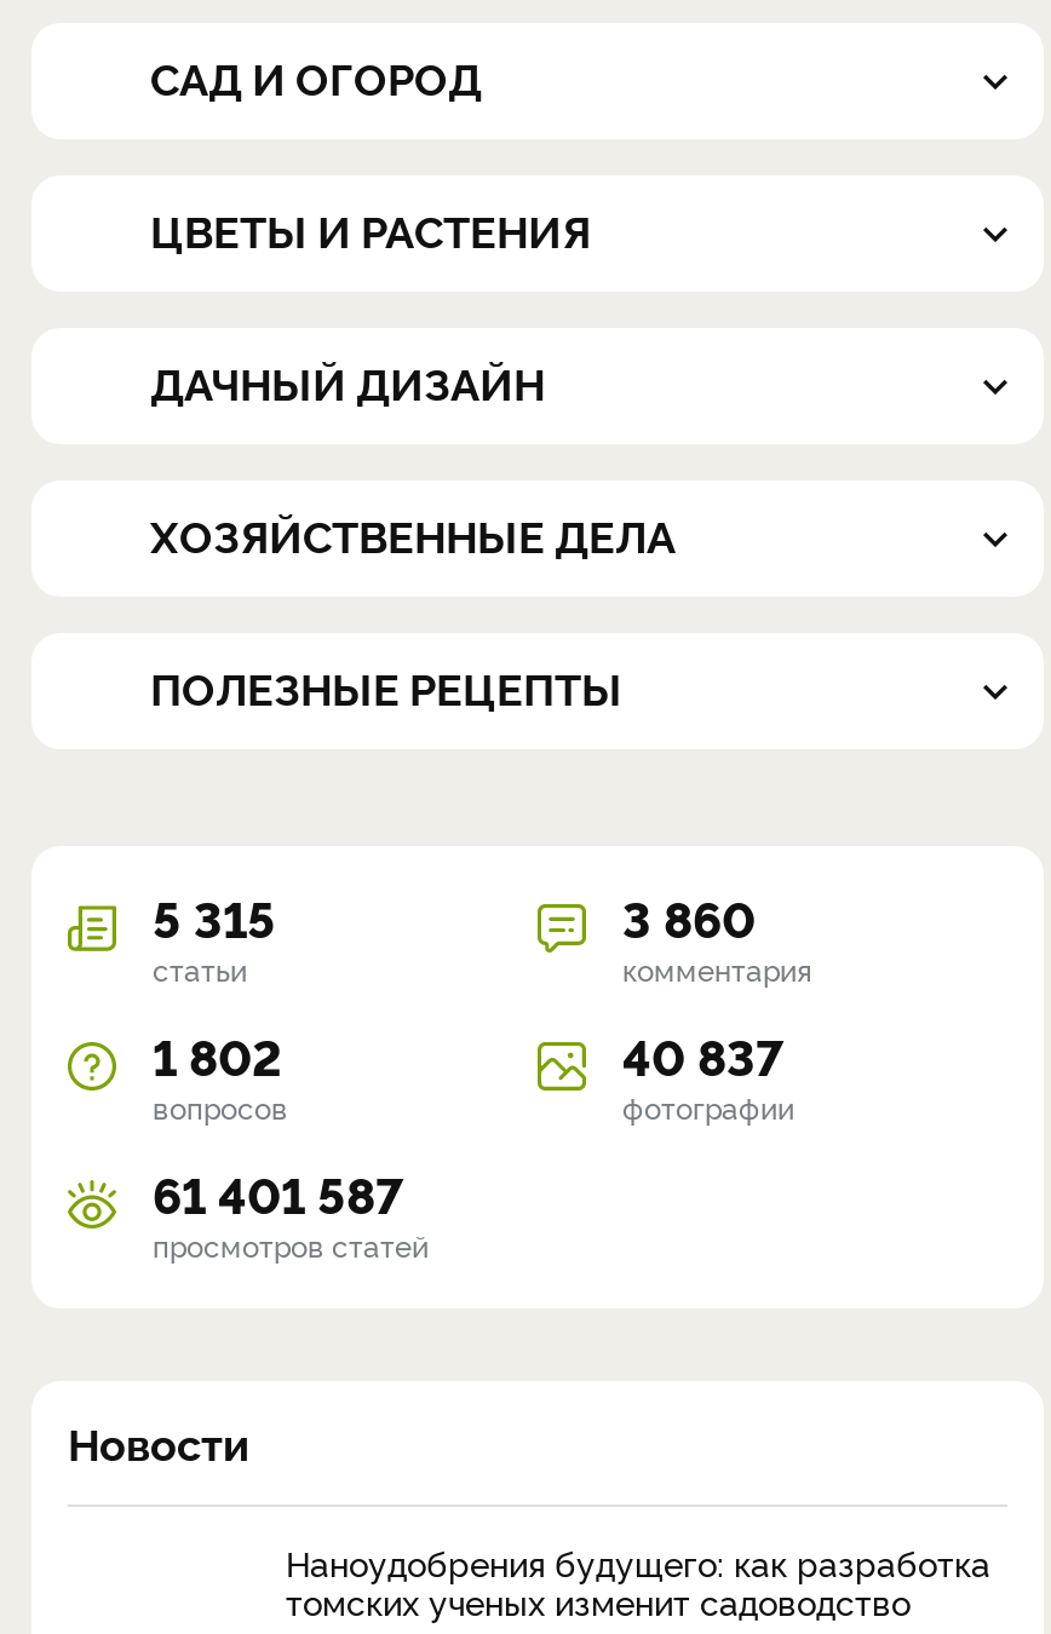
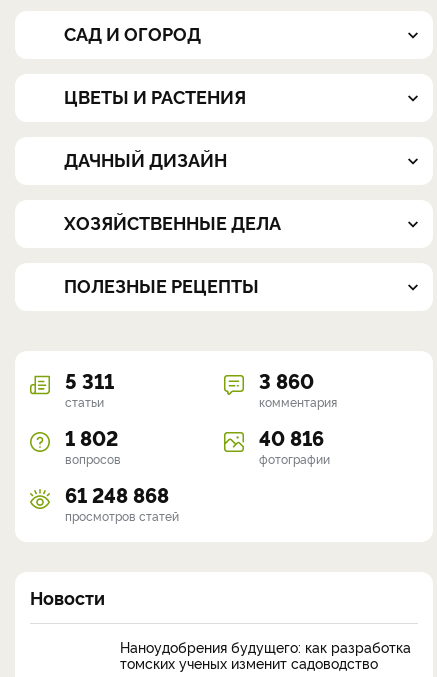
- 5 315
+ 5 311

- 40 837
+ 40 816

- 61 401 587
+ 61 248 868
